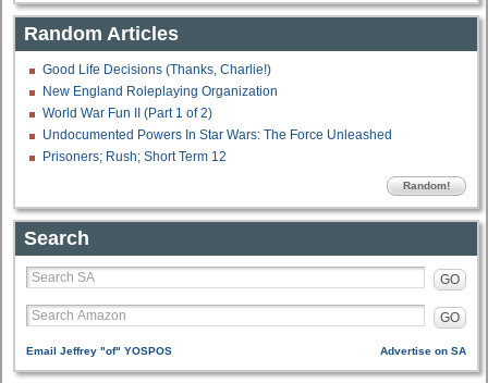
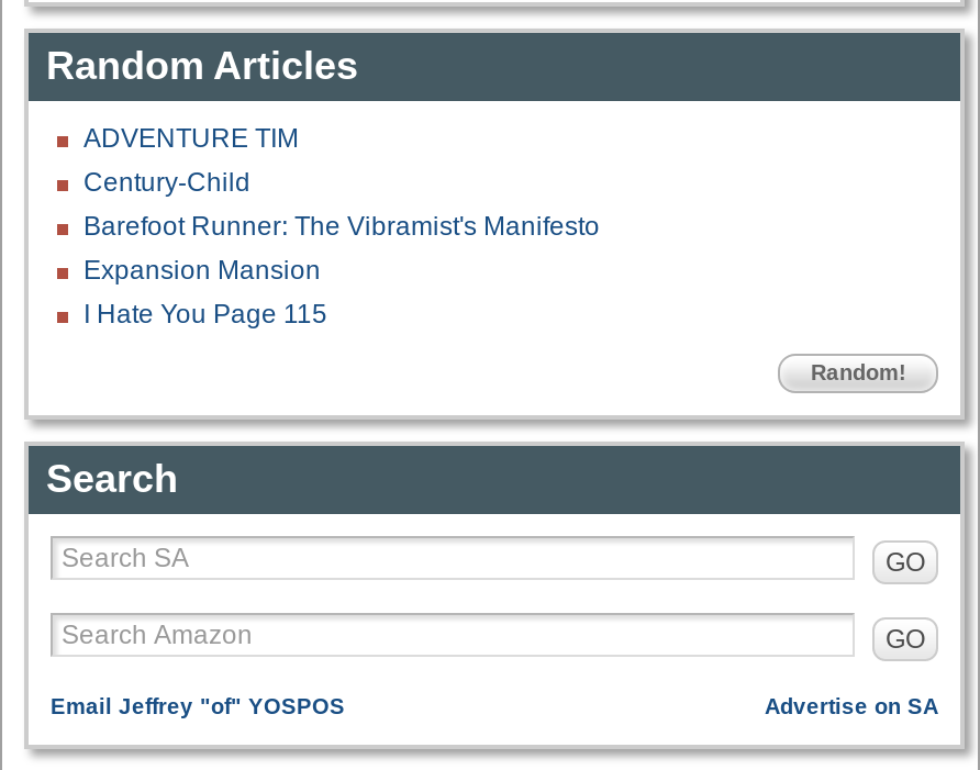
- Good Life Decisions (Thanks, Charlie!)
- New England Roleplaying Organization
- World War Fun II (Part 1 of 2)
- Undocumented Powers In Star Wars: The Force Unleashed
- Prisoners; Rush; Short Term 12
+ ADVENTURE TIM
+ Century-Child
+ Barefoot Runner: The Vibramist's Manifesto
+ Expansion Mansion
+ I Hate You Page 115
